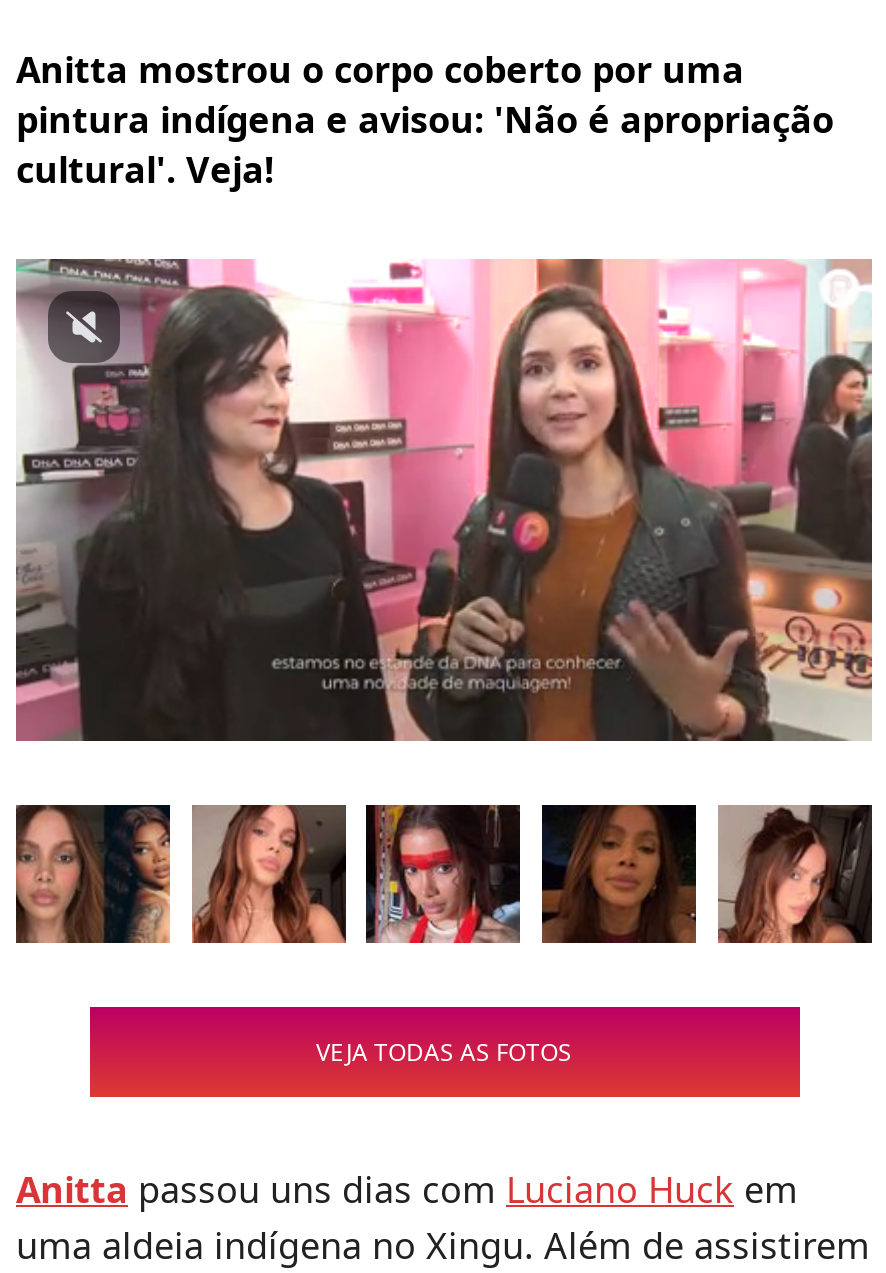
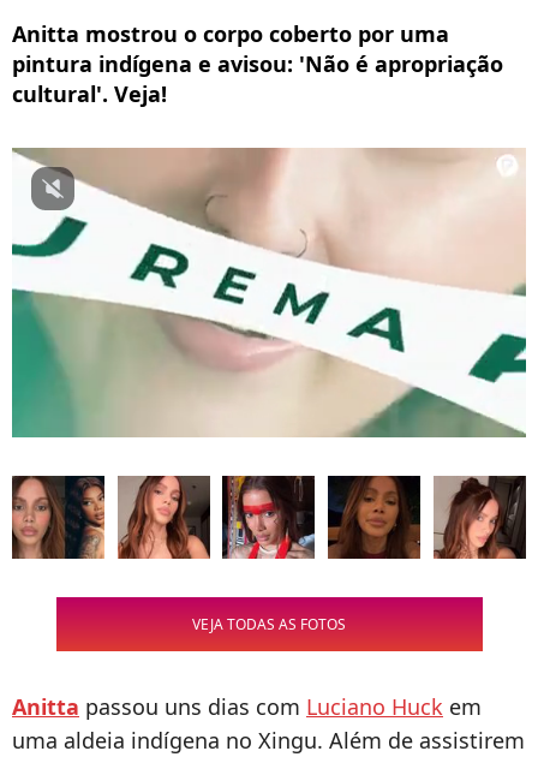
- [image]
+ [image]
